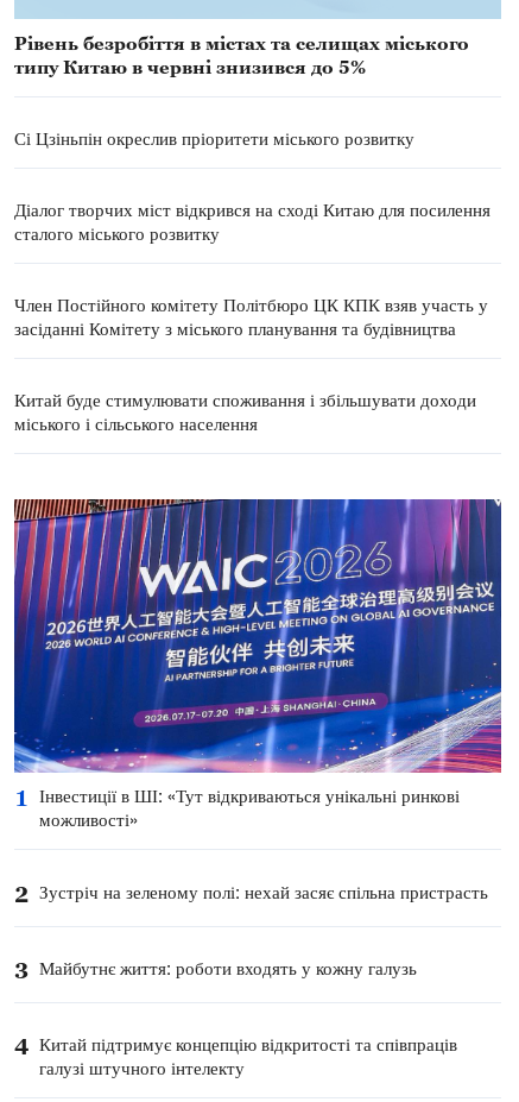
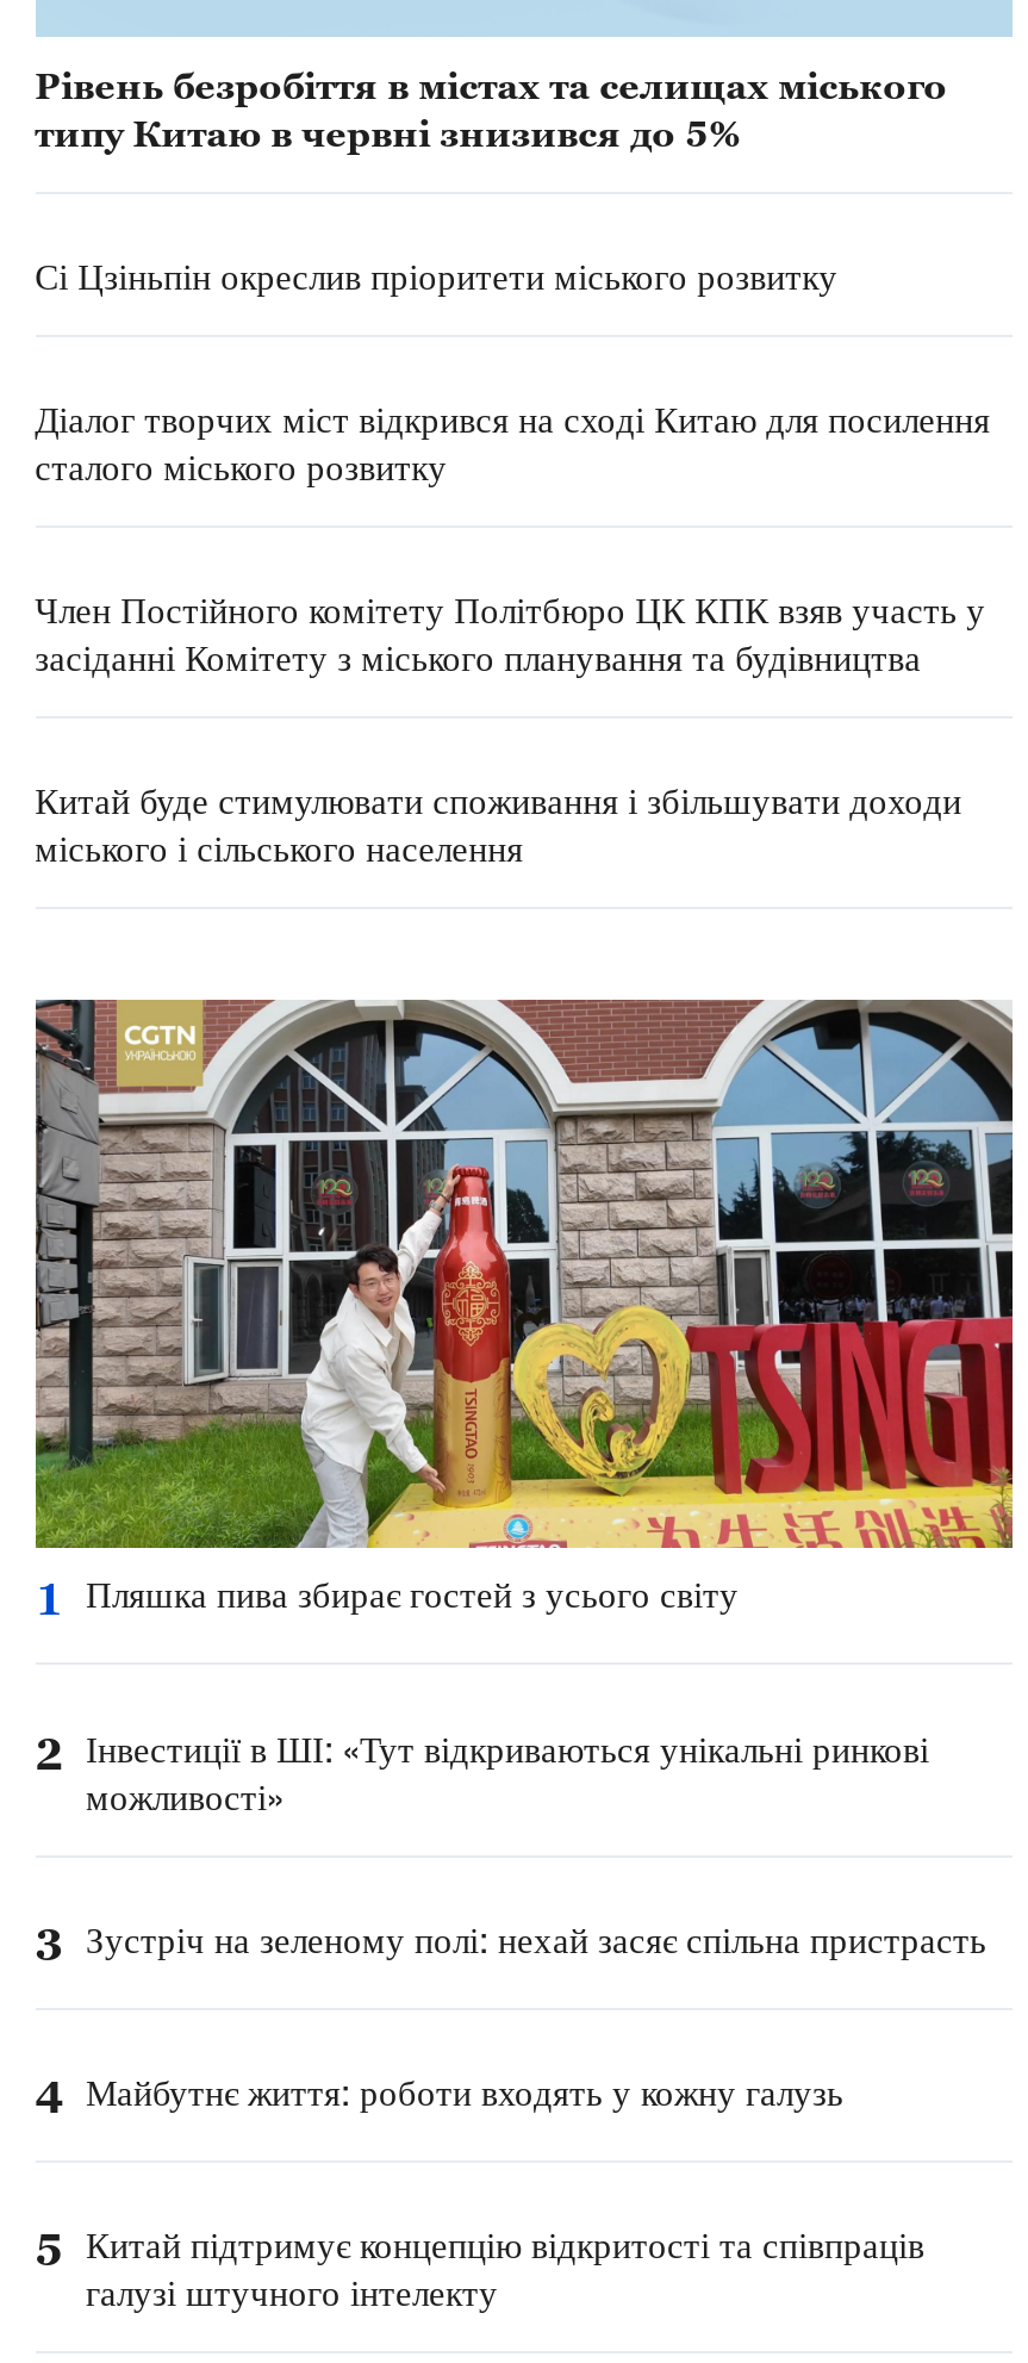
- [image]
- 1 Інвестиції в ШІ: «Тут відкриваються унікальні ринкові
+ [image]
+ 1 Пляшка пива збирає гостей з усього світу
+ 2 Інвестиції в ШІ: «Тут відкриваються унікальні ринкові

- 2 Зустріч на зеленому полі: нехай засяє спільна пристрасть
+ 3 Зустріч на зеленому полі: нехай засяє спільна пристрасть

- 3 Майбутнє життя: роботи входять у кожну галузь
+ 4 Майбутнє життя: роботи входять у кожну галузь

- 4 Китай підтримує концепцію відкритості та співпраців
+ 5 Китай підтримує концепцію відкритості та співпраців
